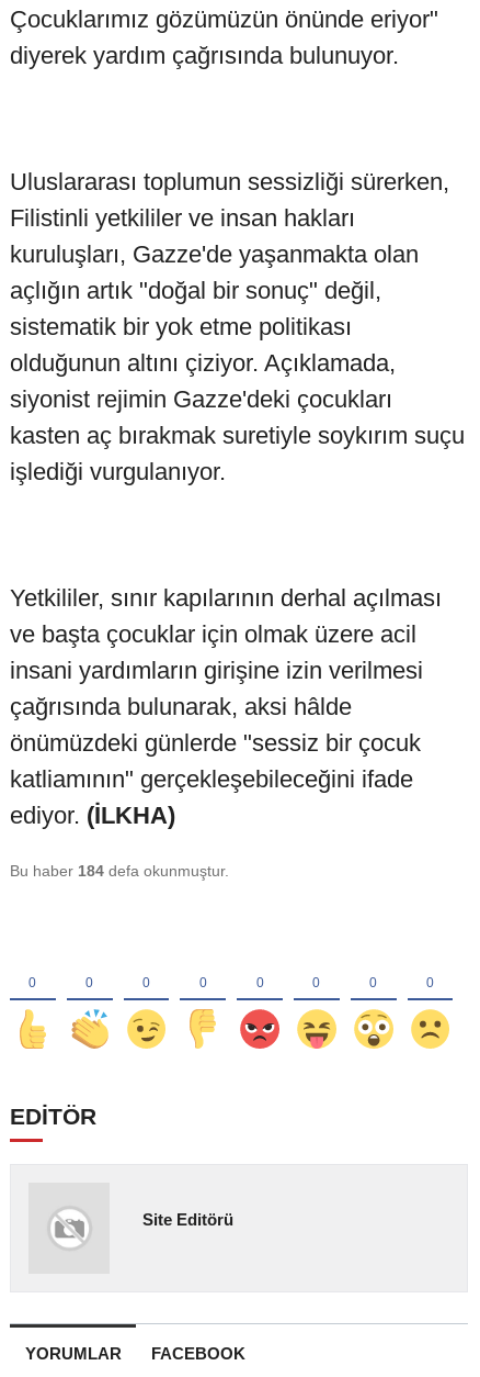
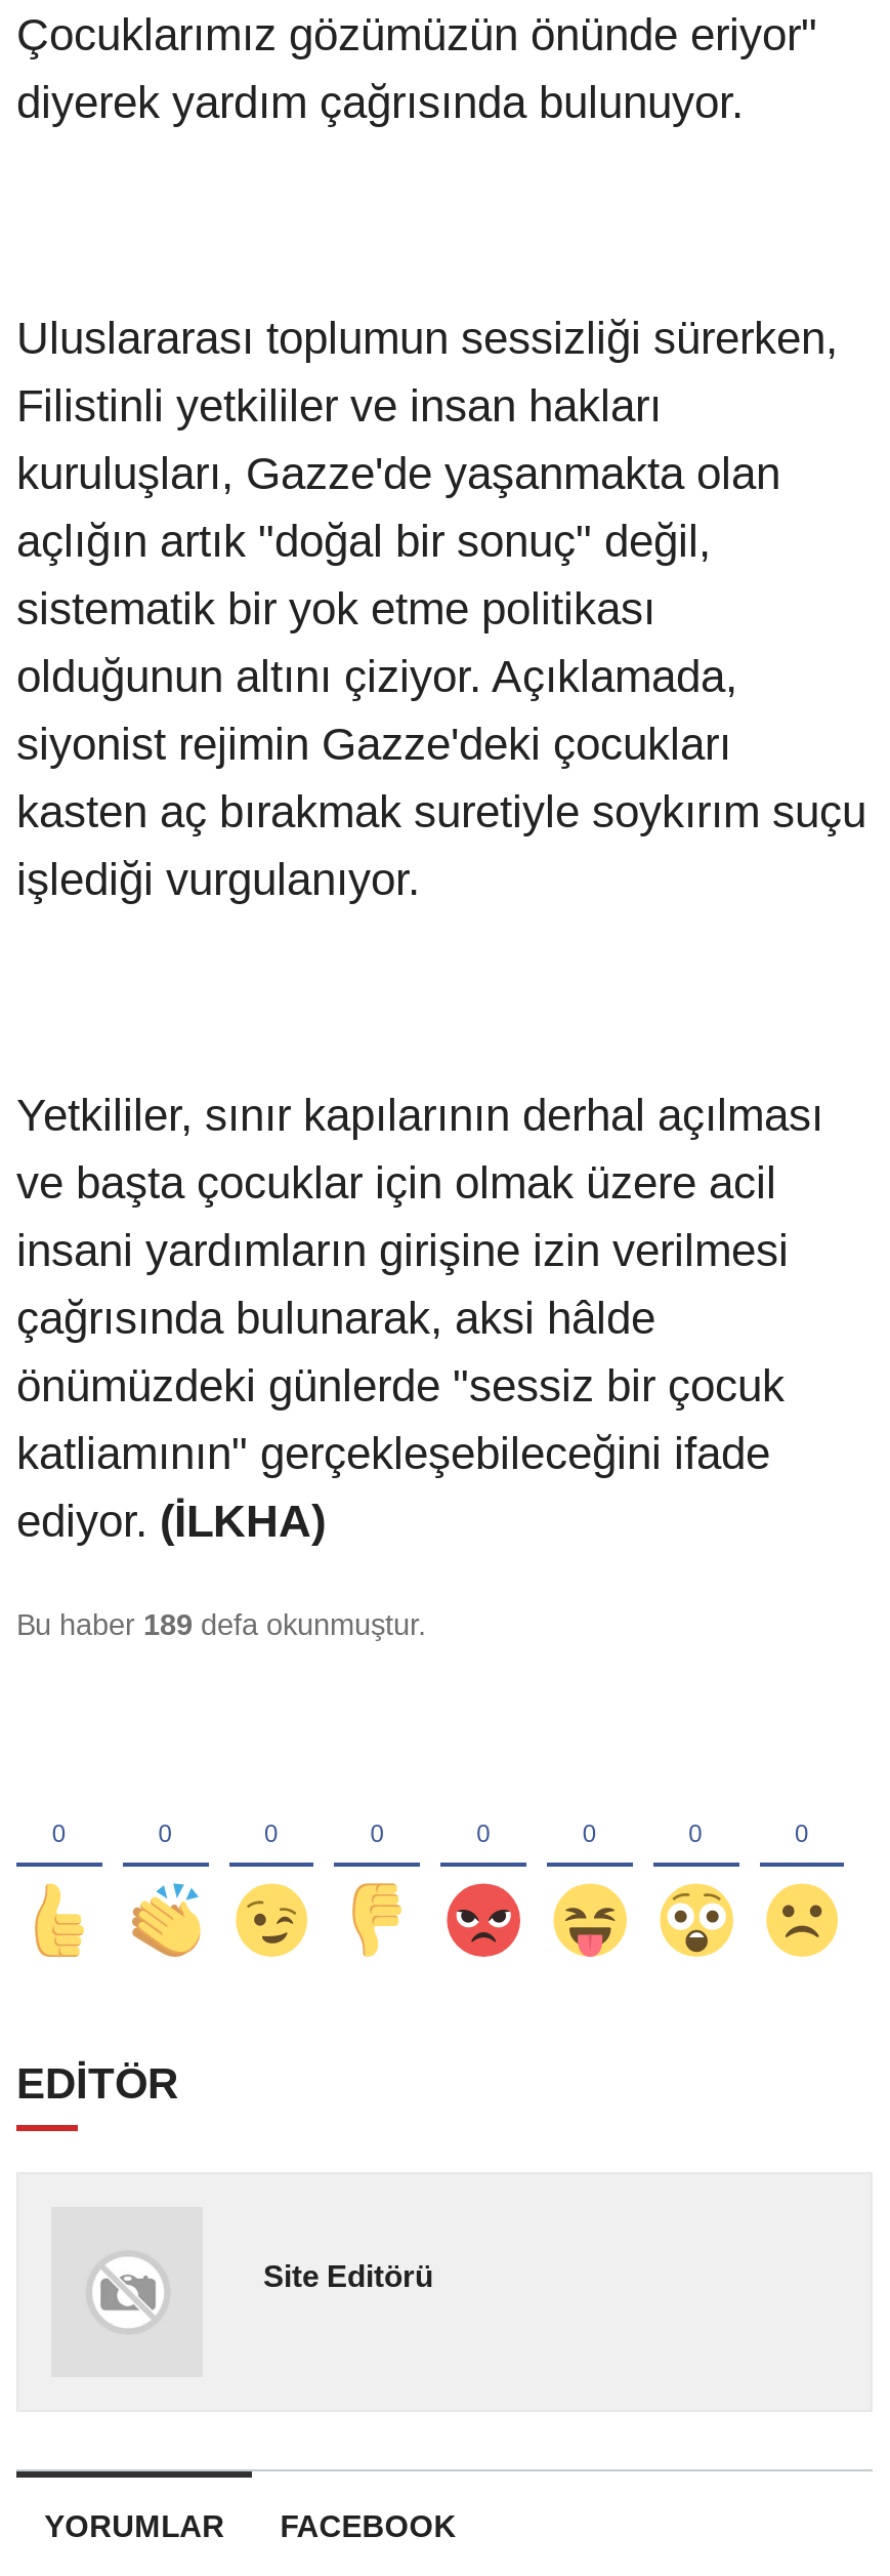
- Bu haber 184 defa okunmuştur.
+ Bu haber 189 defa okunmuştur.
